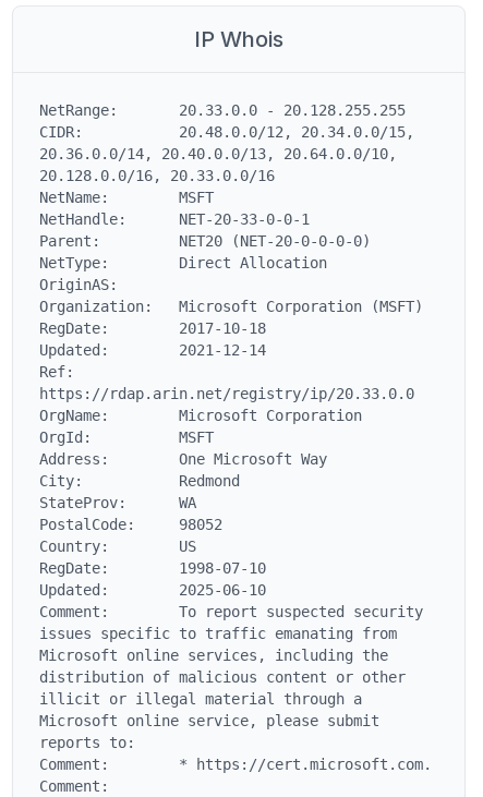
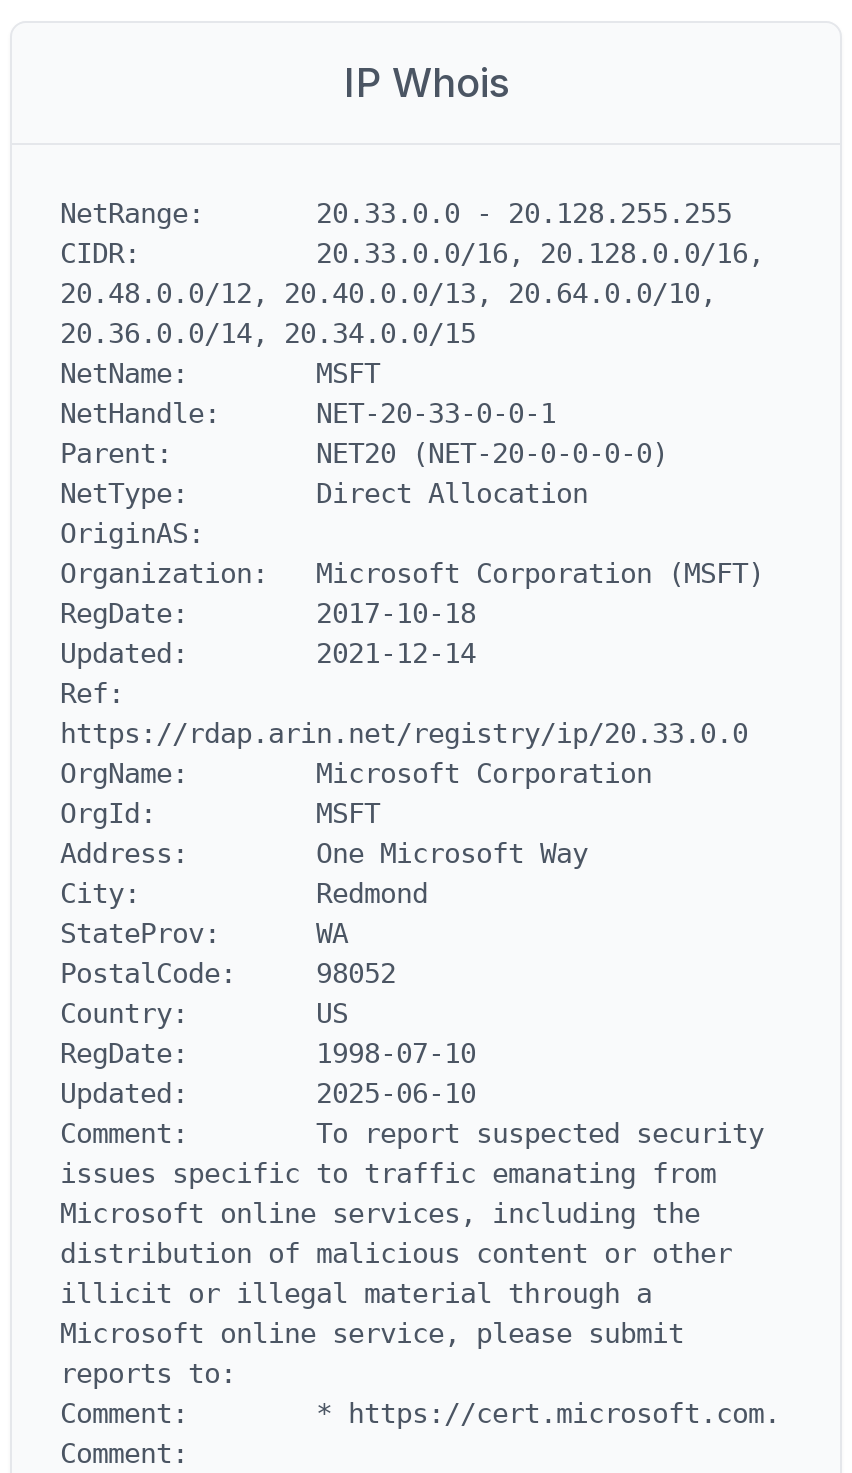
- CIDR: 20.48.0.0/12, 20.34.0.0/15,
+ CIDR: 20.33.0.0/16, 20.128.0.0/16,

- 20.36.0.0/14, 20.40.0.0/13, 20.64.0.0/10,
+ 20.48.0.0/12, 20.40.0.0/13, 20.64.0.0/10,

- 20.128.0.0/16, 20.33.0.0/16
+ 20.36.0.0/14, 20.34.0.0/15
